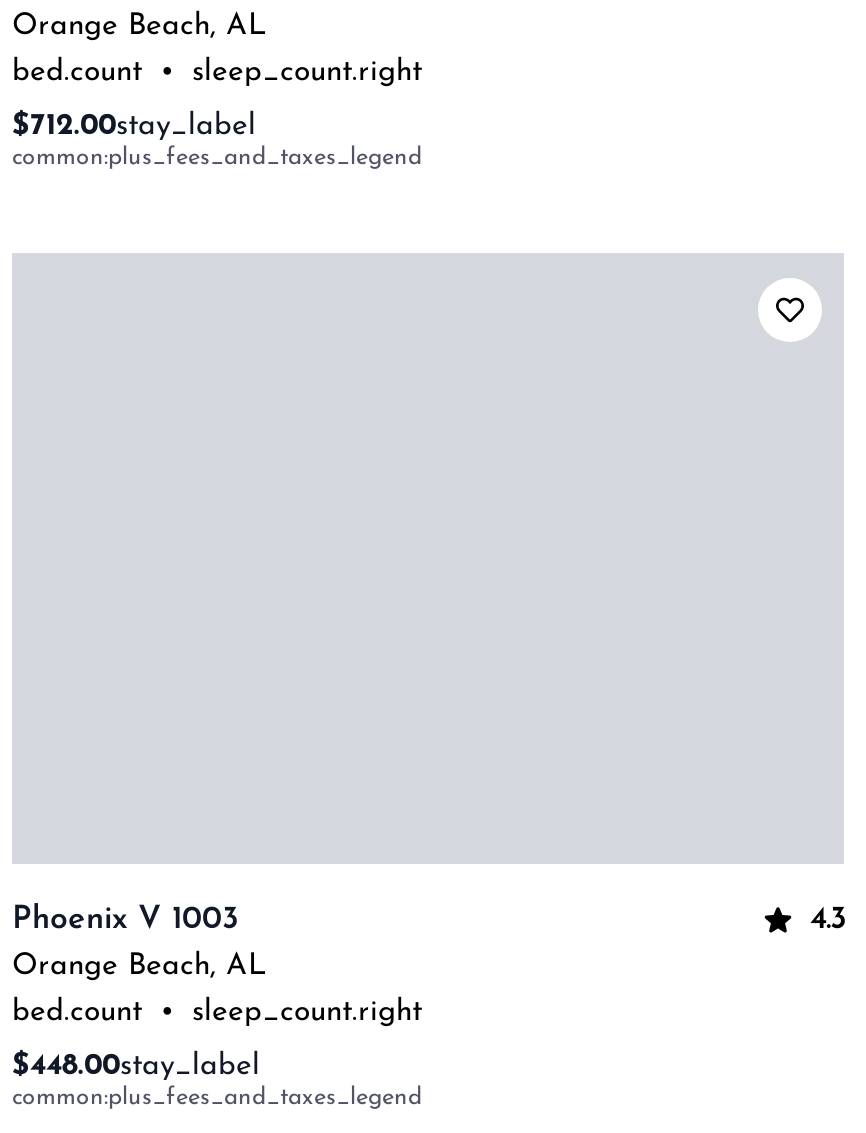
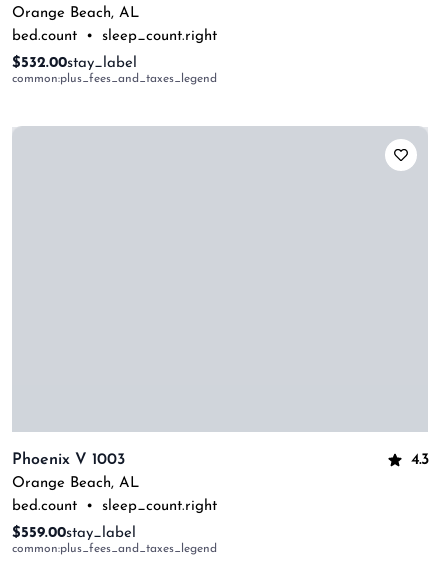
- $712.00stay_label
+ $532.00stay_label

- $448.00stay_label
+ $559.00stay_label
